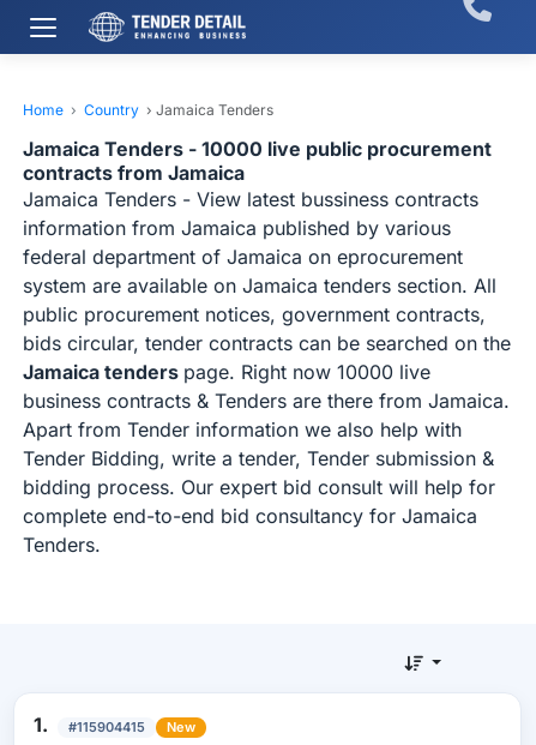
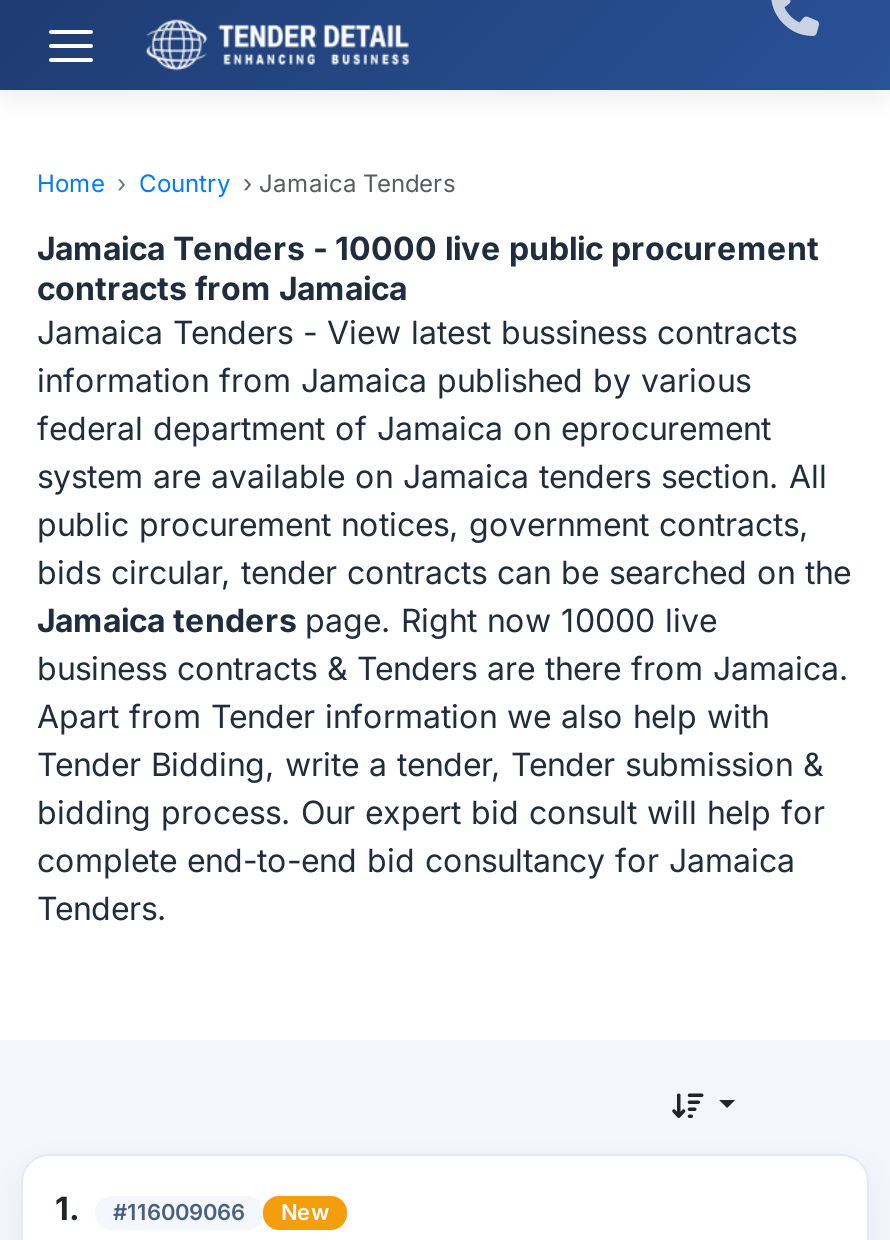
- 1. #115904415 New
+ 1. #116009066 New
